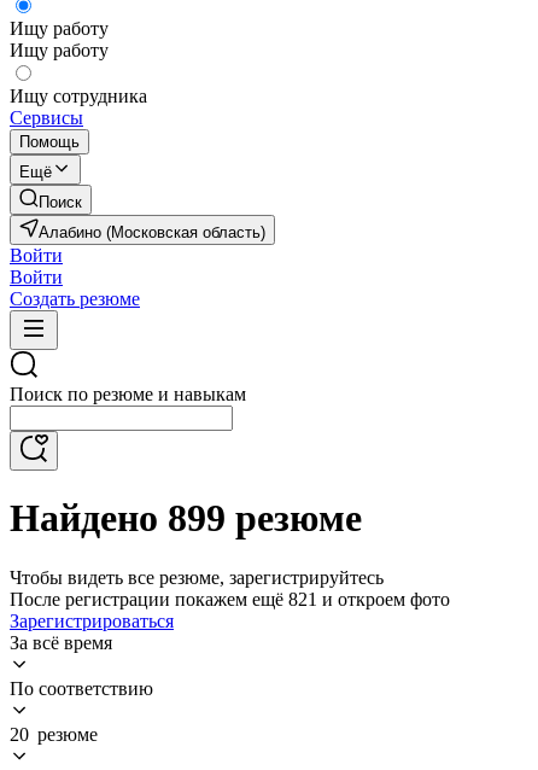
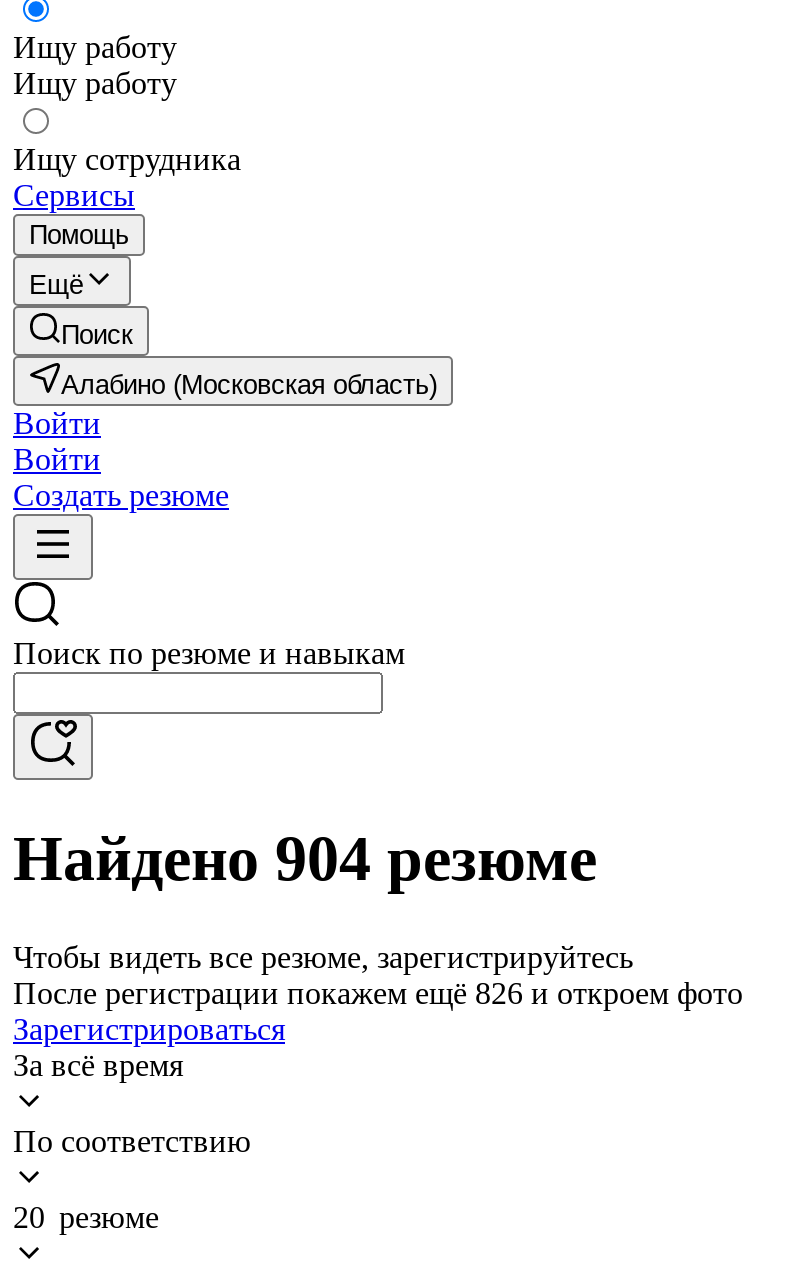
- Найдено 899 резюме
+ Найдено 904 резюме

- После регистрации покажем ещё 821 и откроем фото
+ После регистрации покажем ещё 826 и откроем фото
